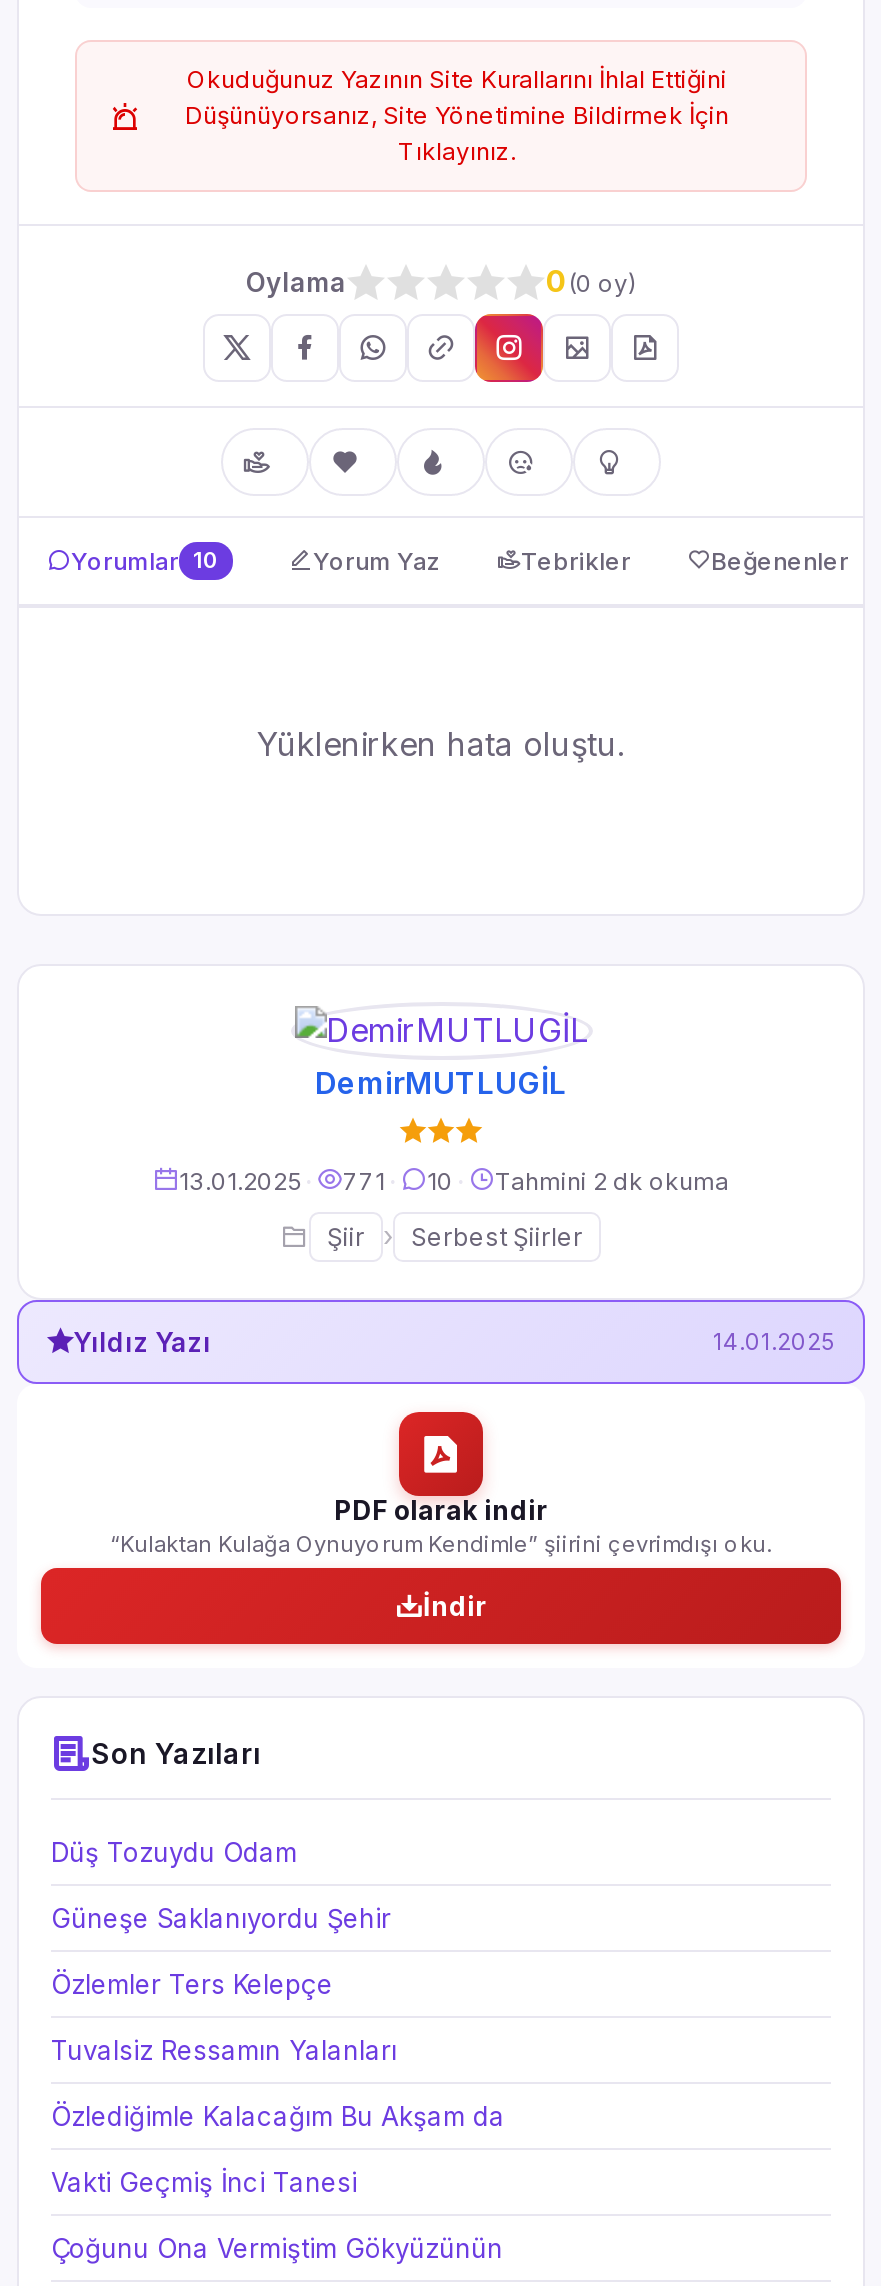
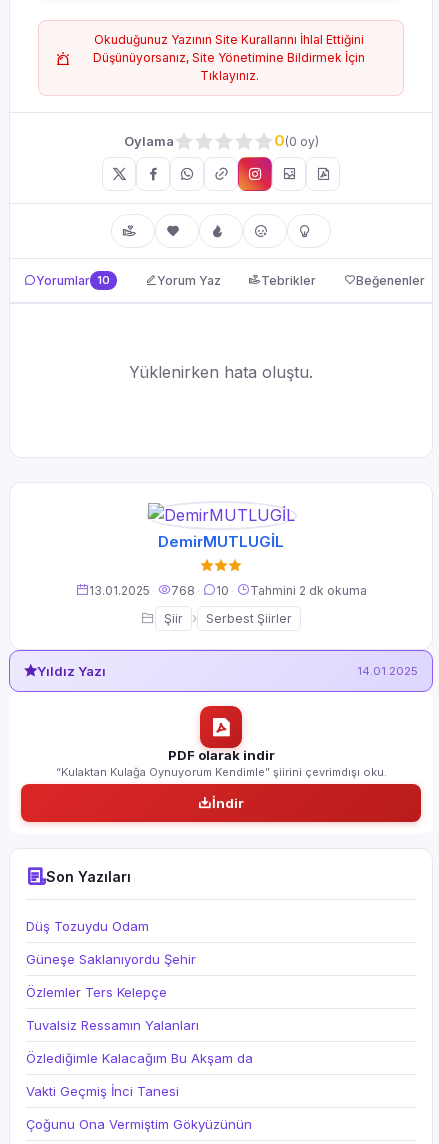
- 13.01.2025 · 771 · 10 · Tahmini 2 dk okuma
+ 13.01.2025 · 768 · 10 · Tahmini 2 dk okuma
